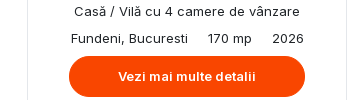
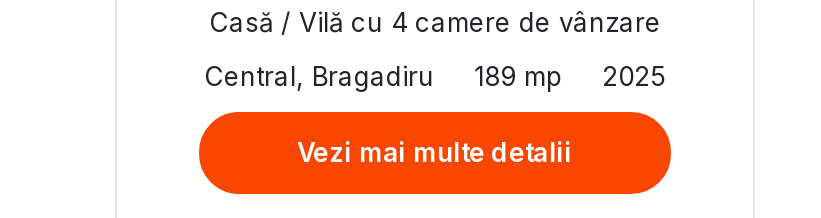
- Fundeni, Bucuresti
- 170 mp
- 2026
+ Central, Bragadiru
+ 189 mp
+ 2025
